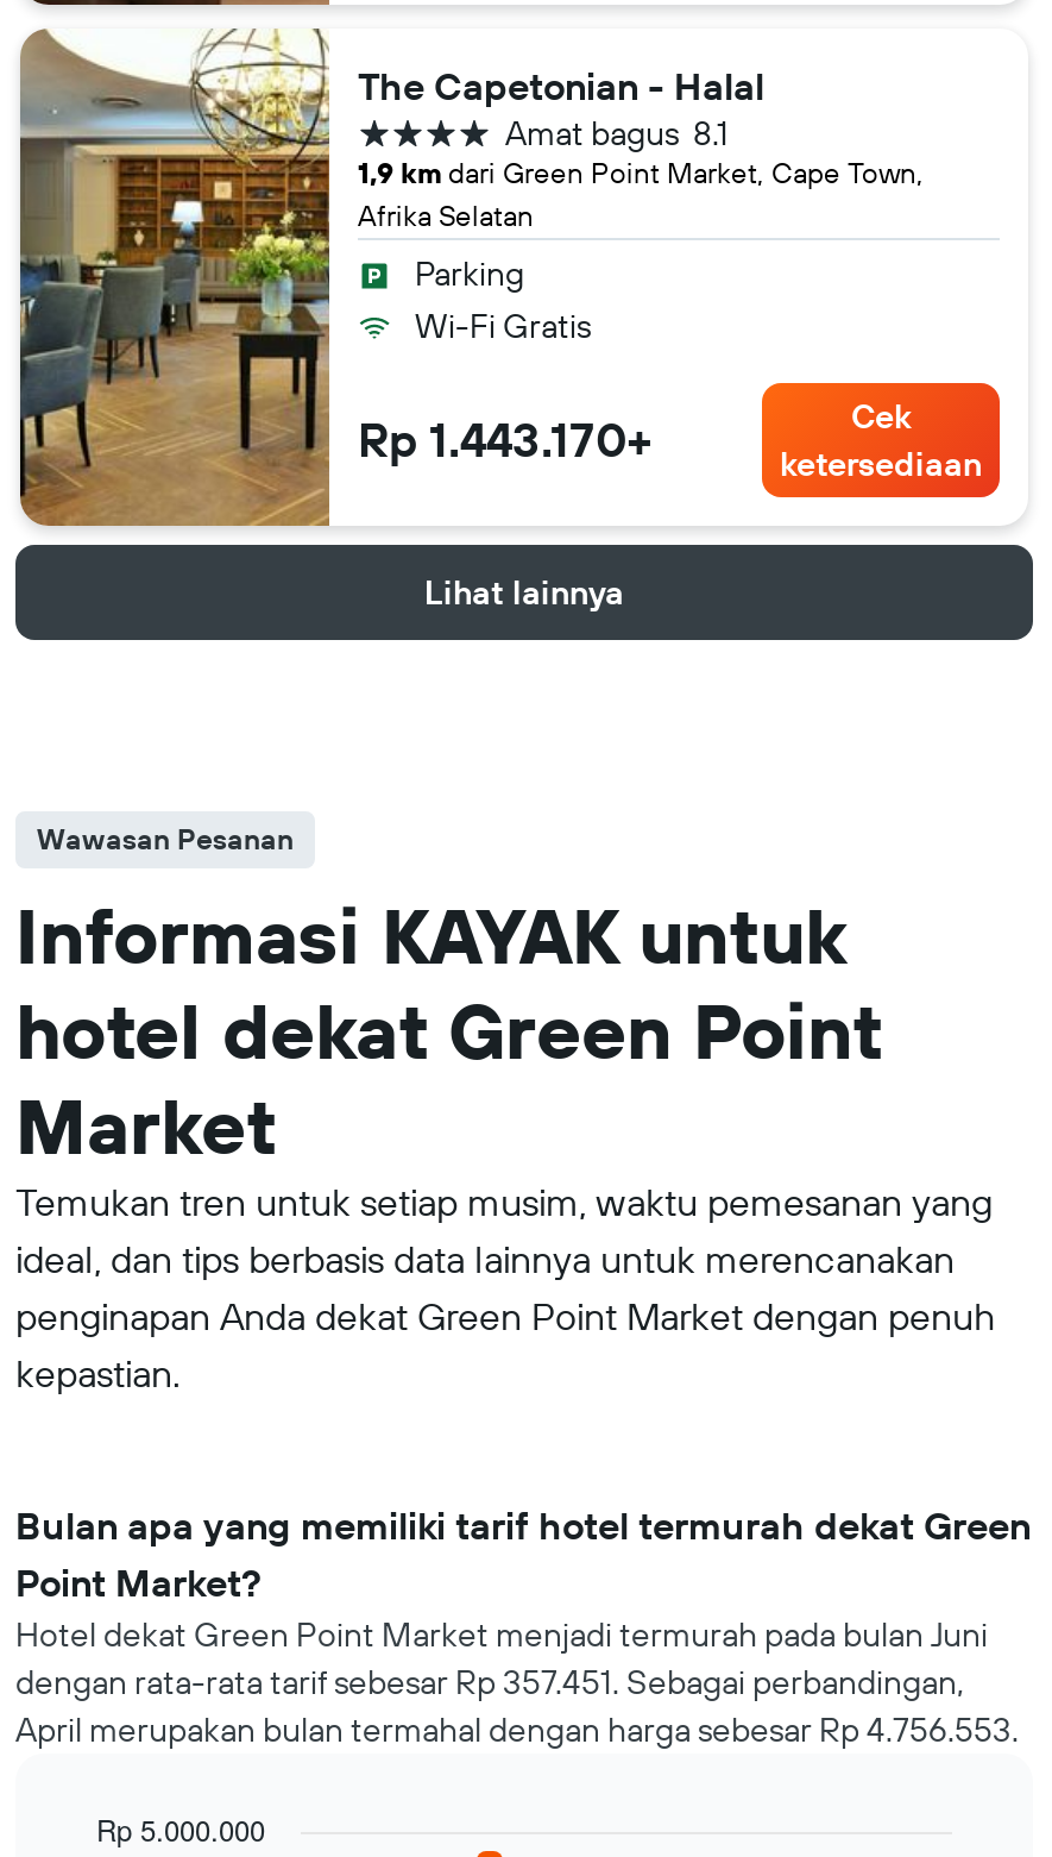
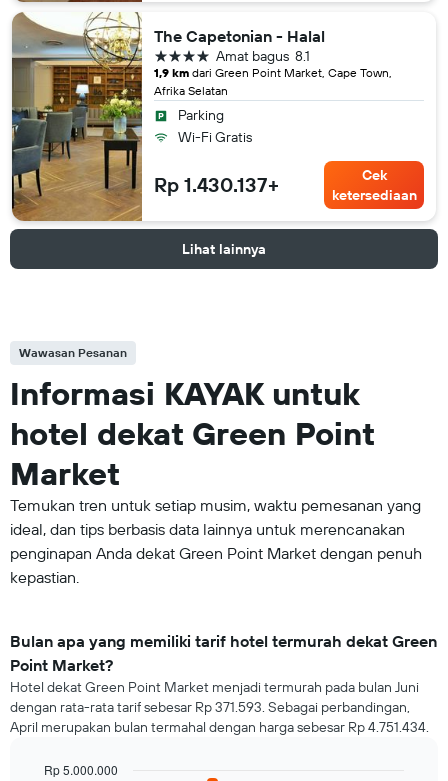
- Rp 1.443.170+
+ Rp 1.430.137+

- dengan rata-rata tarif sebesar Rp 357.451. Sebagai perbandingan,
+ dengan rata-rata tarif sebesar Rp 371.593. Sebagai perbandingan,

- April merupakan bulan termahal dengan harga sebesar Rp 4.756.553.
+ April merupakan bulan termahal dengan harga sebesar Rp 4.751.434.
